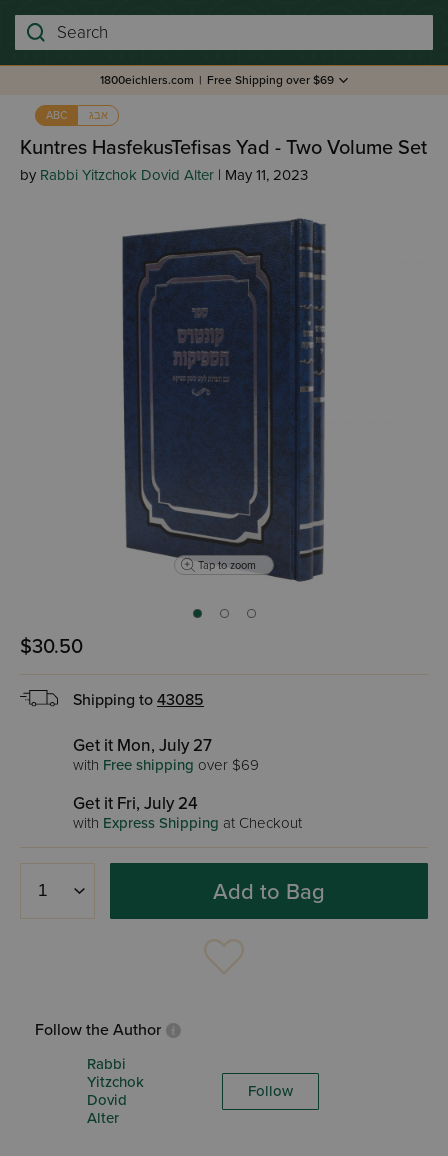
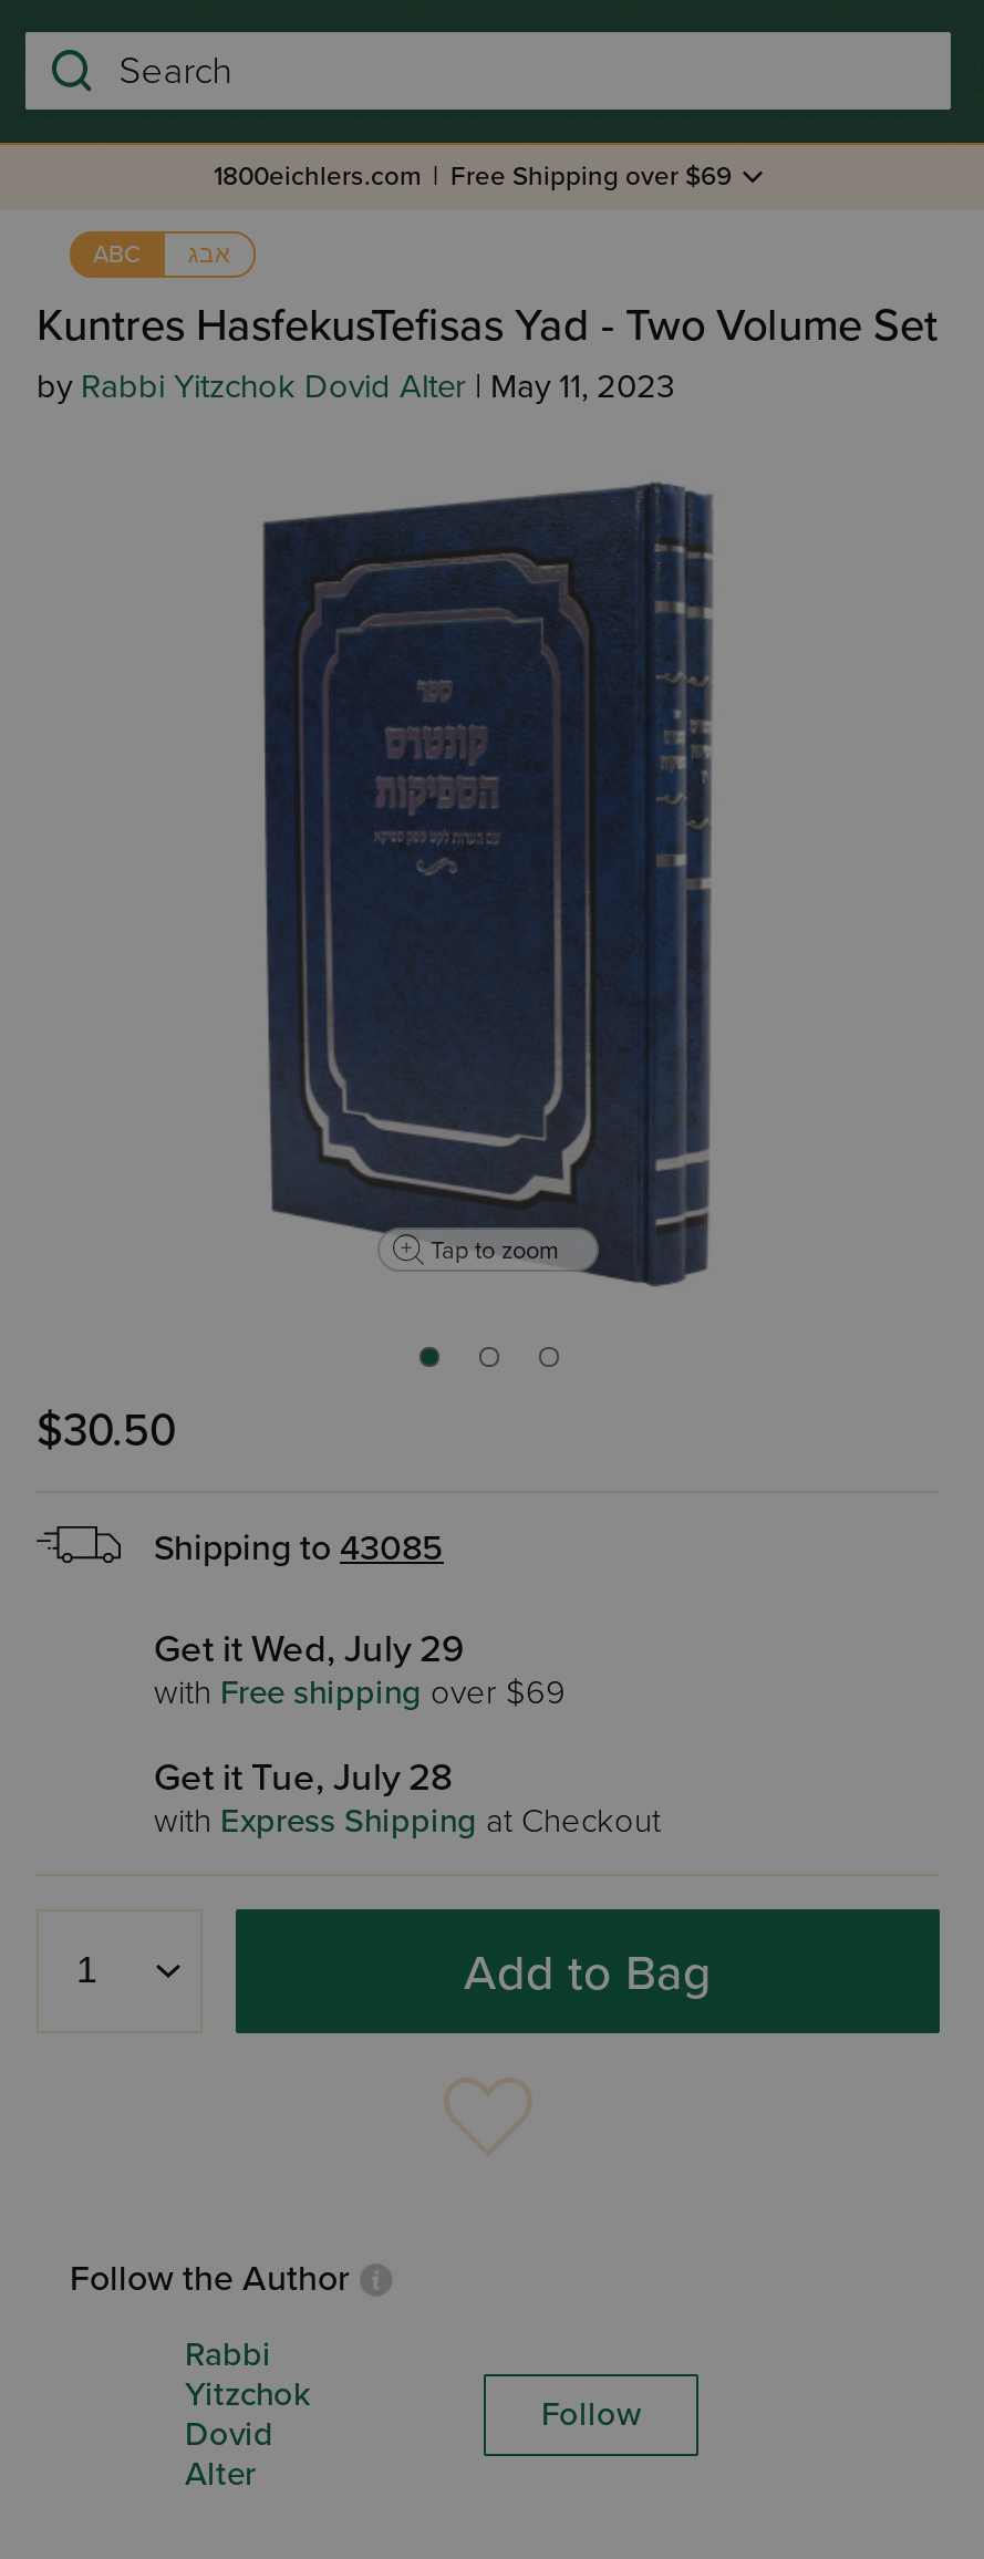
- Get it Mon, July 27
+ Get it Wed, July 29

- Get it Fri, July 24
+ Get it Tue, July 28
